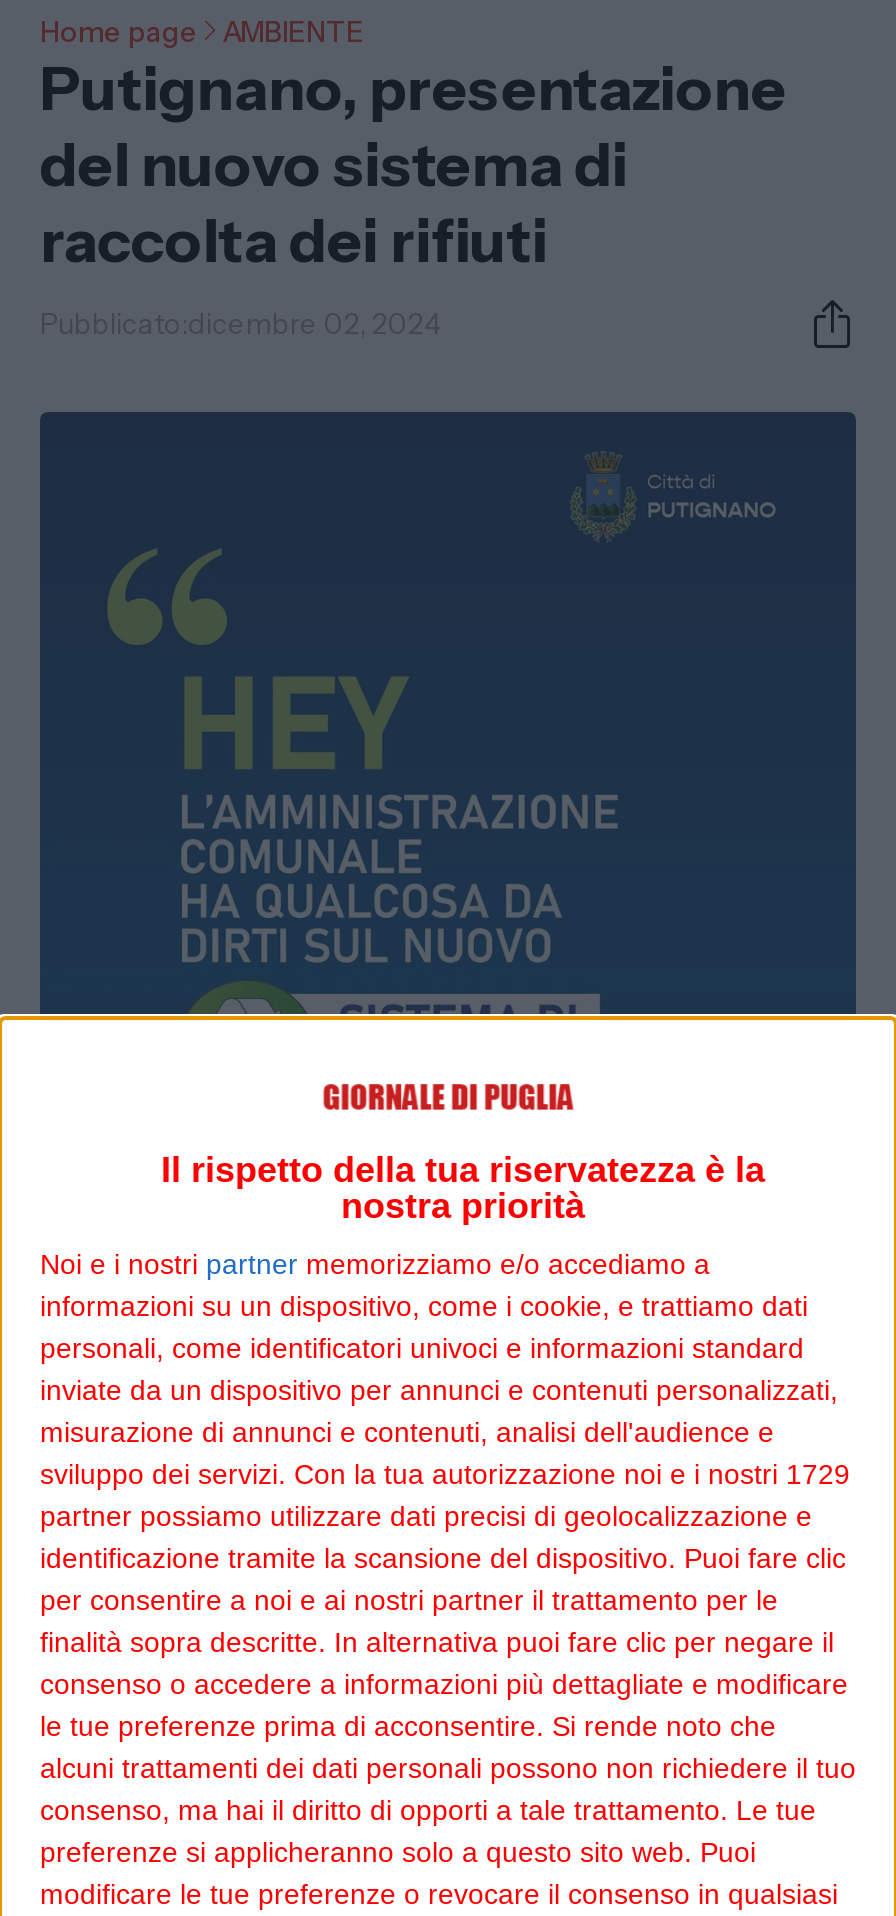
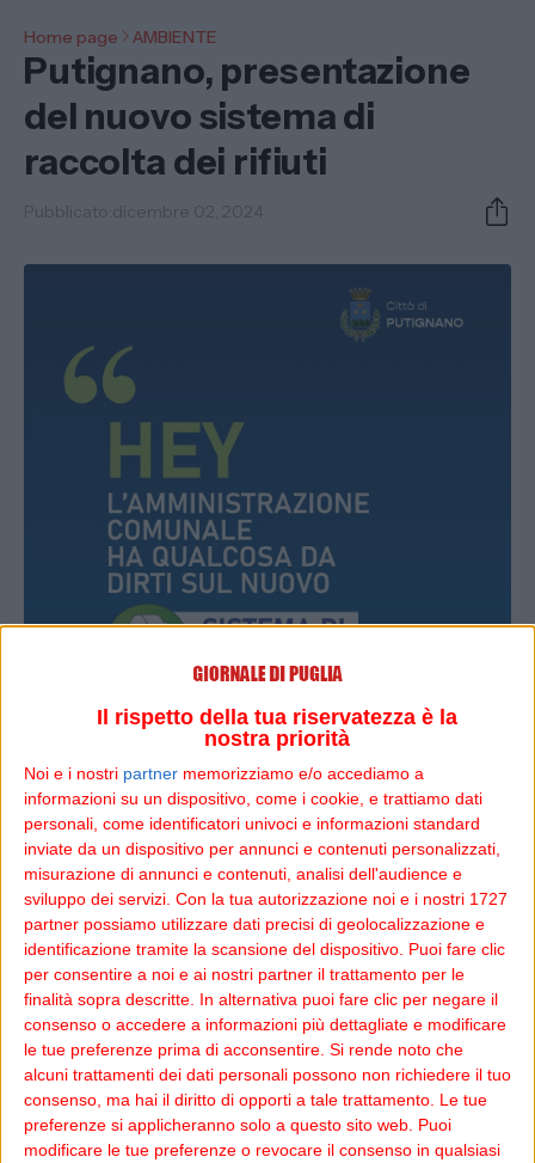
- sviluppo dei servizi. Con la tua autorizzazione noi e i nostri 1729
+ sviluppo dei servizi. Con la tua autorizzazione noi e i nostri 1727
